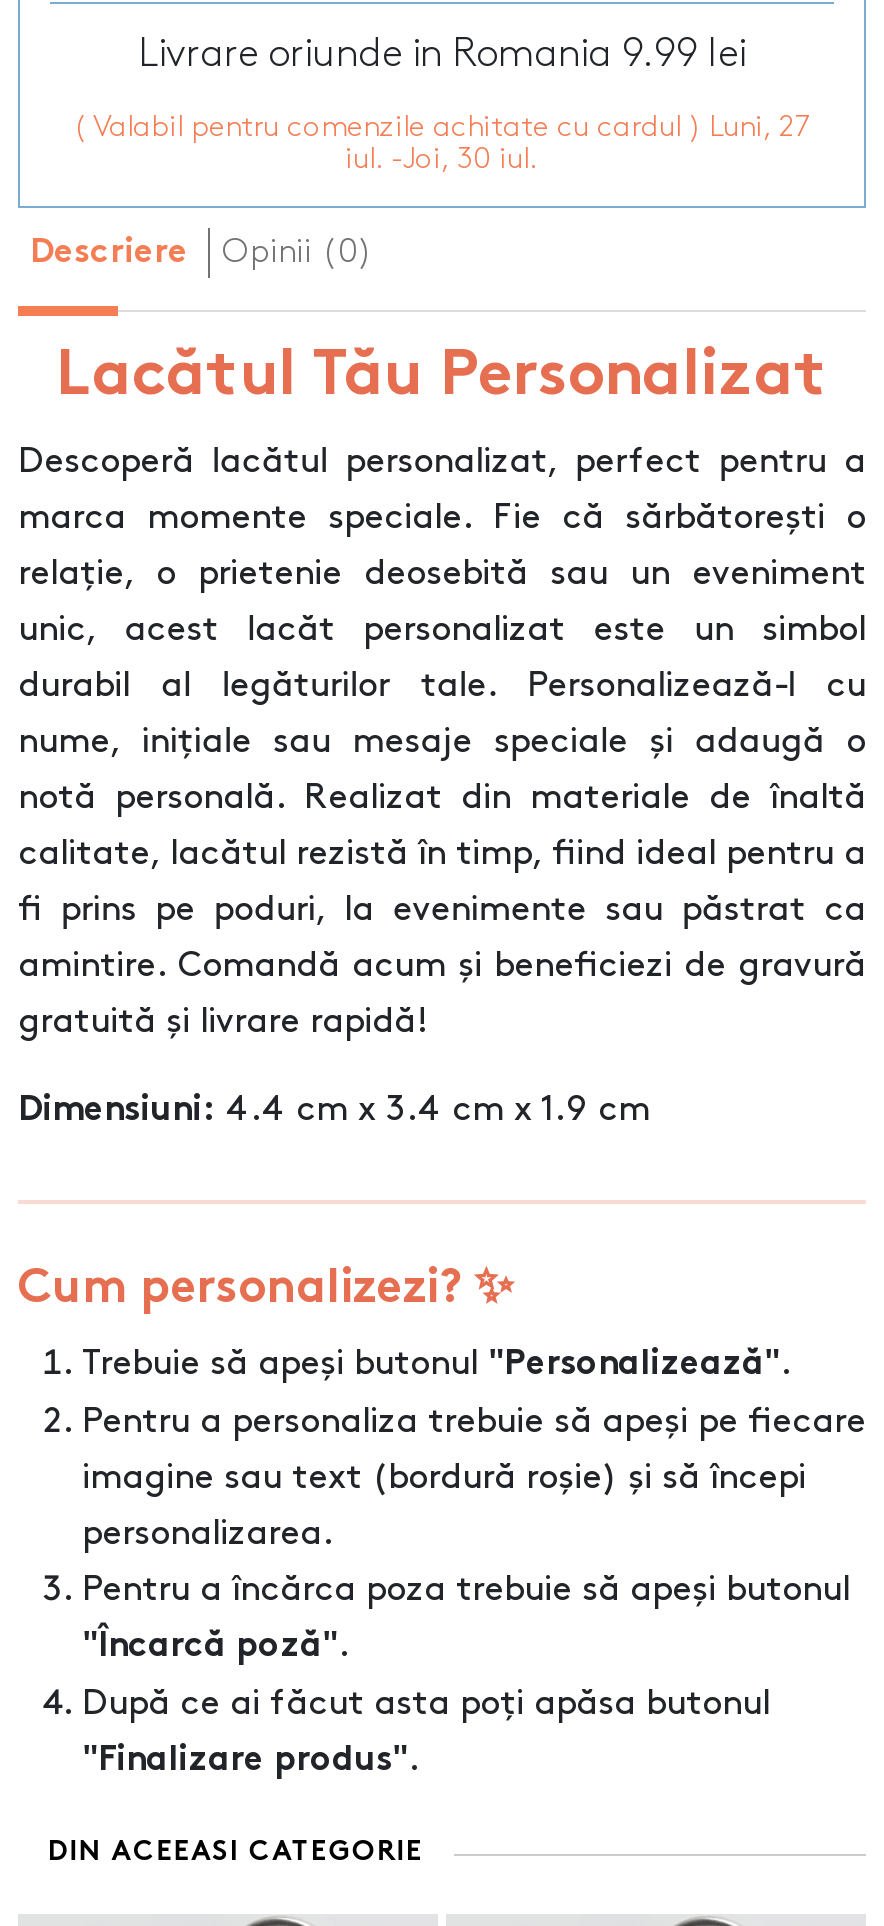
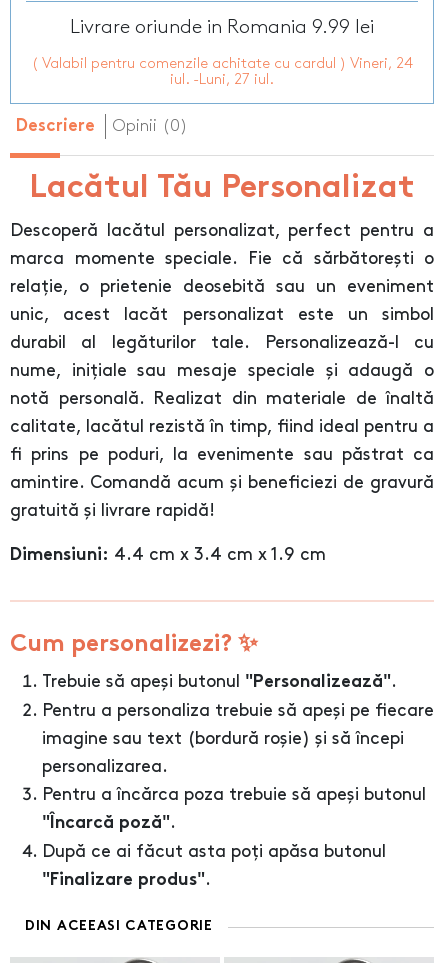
- ( Valabil pentru comenzile achitate cu cardul ) Luni, 27
+ ( Valabil pentru comenzile achitate cu cardul ) Vineri, 24

- iul. -Joi, 30 iul.
+ iul. -Luni, 27 iul.
